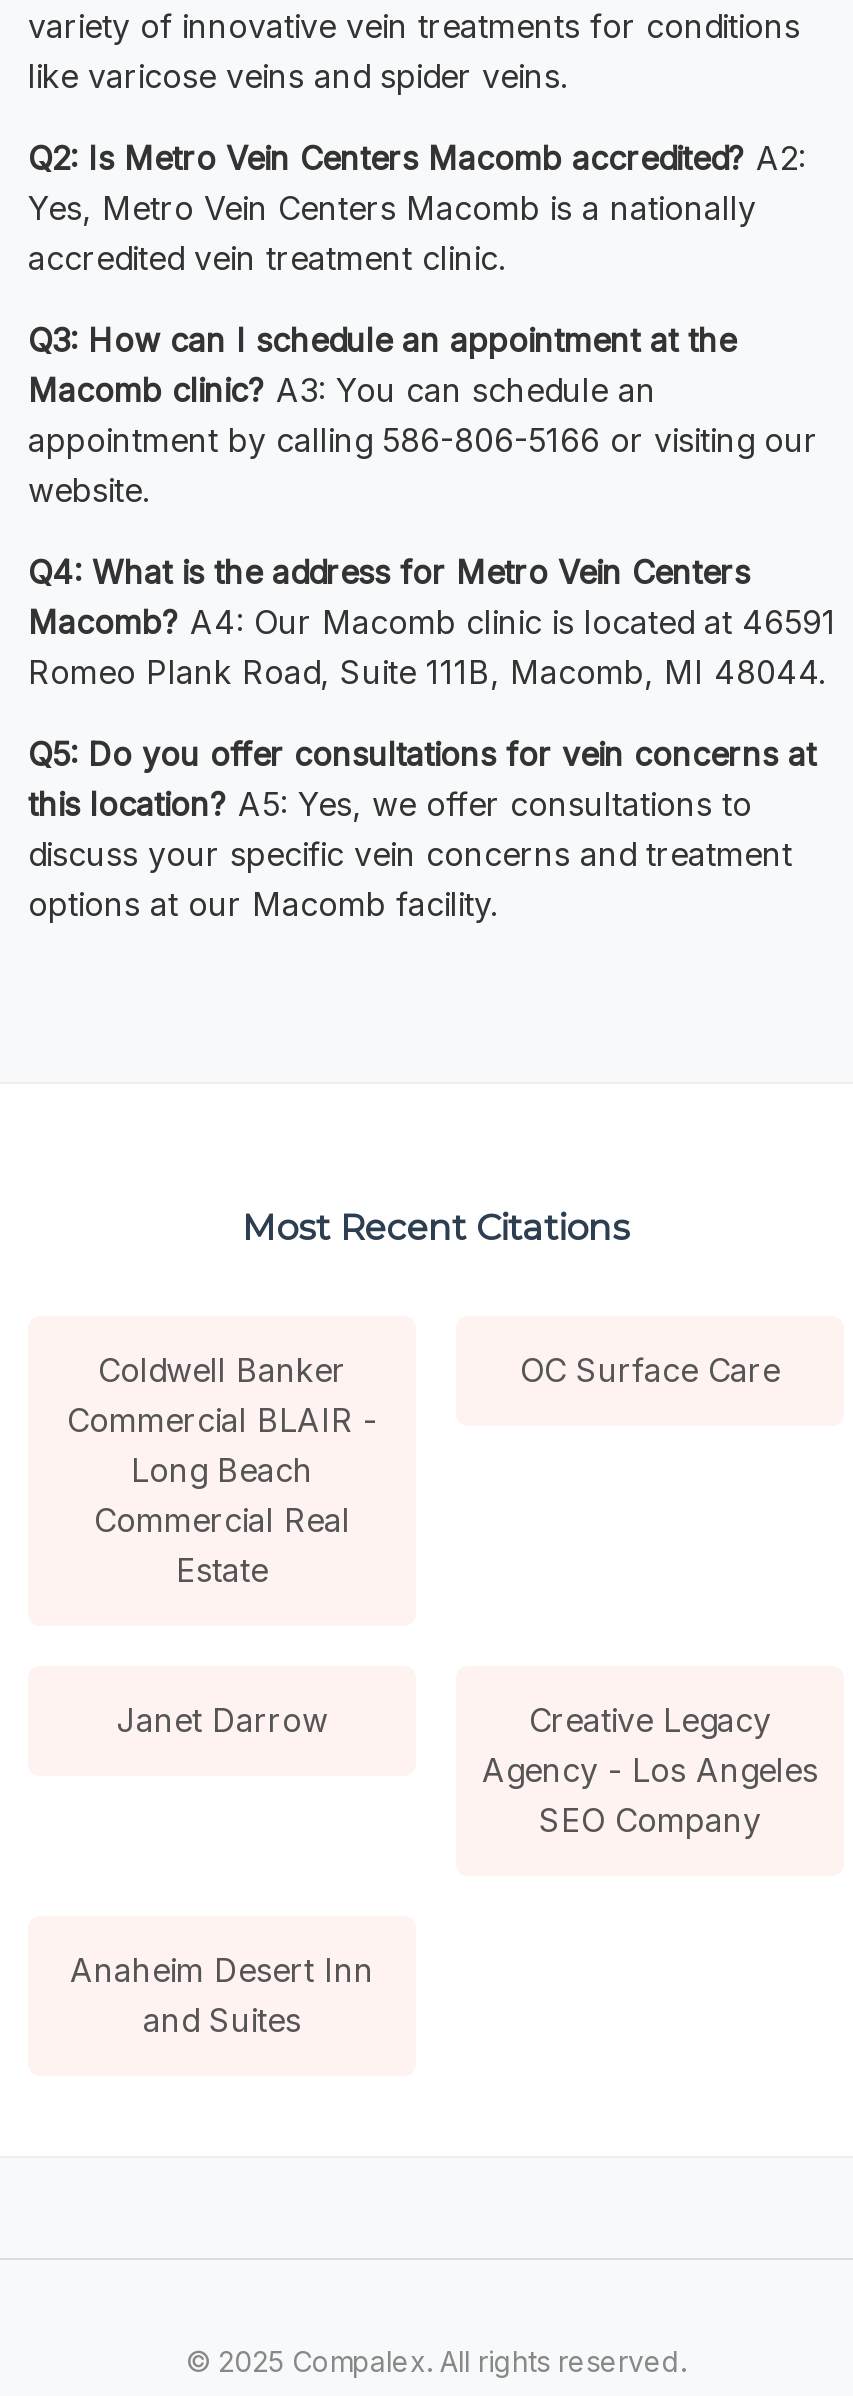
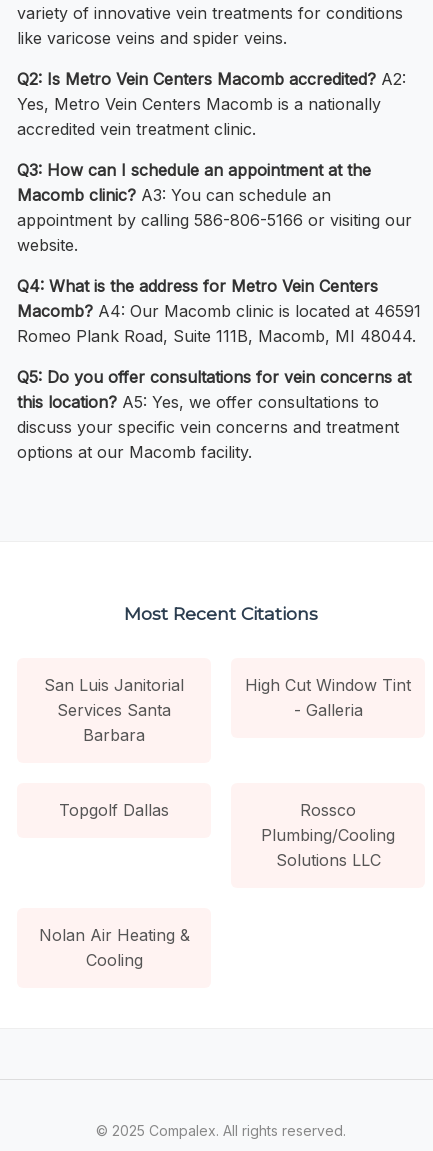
- Coldwell Banker
- Commercial BLAIR -
- Long Beach
- Commercial Real
- Estate
+ San Luis Janitorial
+ Services Santa
+ Barbara

- OC Surface Care
+ High Cut Window Tint
+ - Galleria

- Janet Darrow
- Creative Legacy
- Agency - Los Angeles
- SEO Company
+ Topgolf Dallas
+ Rossco
+ Plumbing/Cooling
+ Solutions LLC

- Anaheim Desert Inn
- and Suites
+ Nolan Air Heating &
+ Cooling
